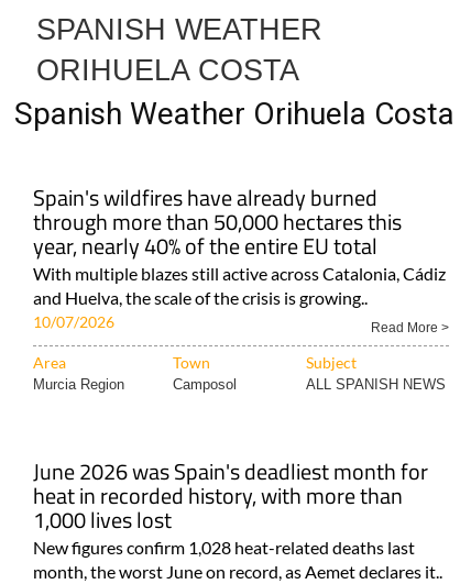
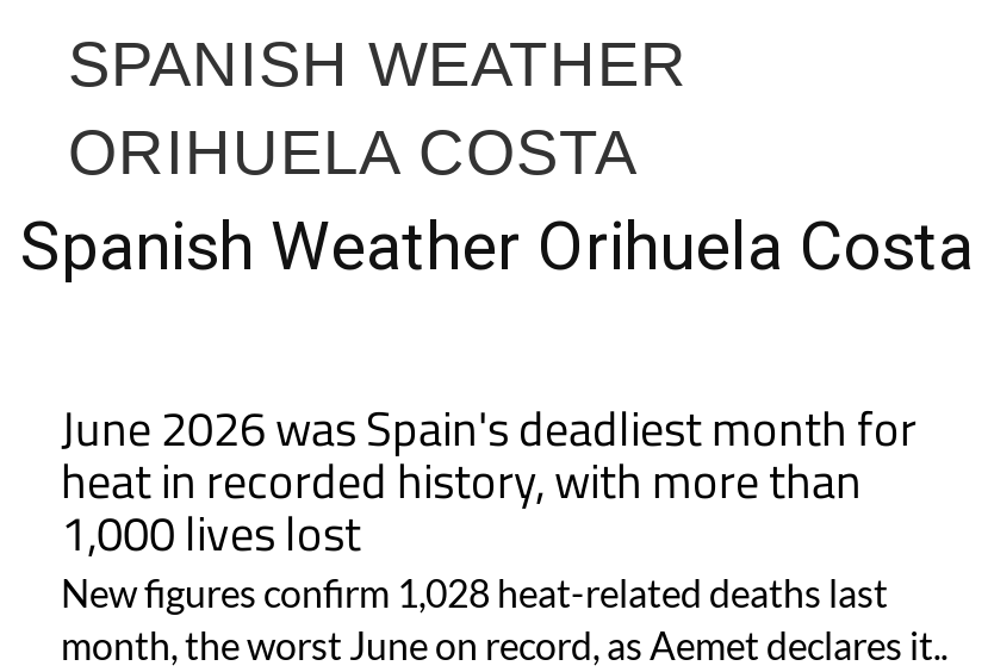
- Spain's wildfires have already burned
- through more than 50,000 hectares this
- year, nearly 40% of the entire EU total
- With multiple blazes still active across Catalonia, Cádiz
- and Huelva, the scale of the crisis is growing..
- 10/07/2026
- Read More >
- Area
- Town
- Subject
- Murcia Region
- Camposol
- ALL SPANISH NEWS
